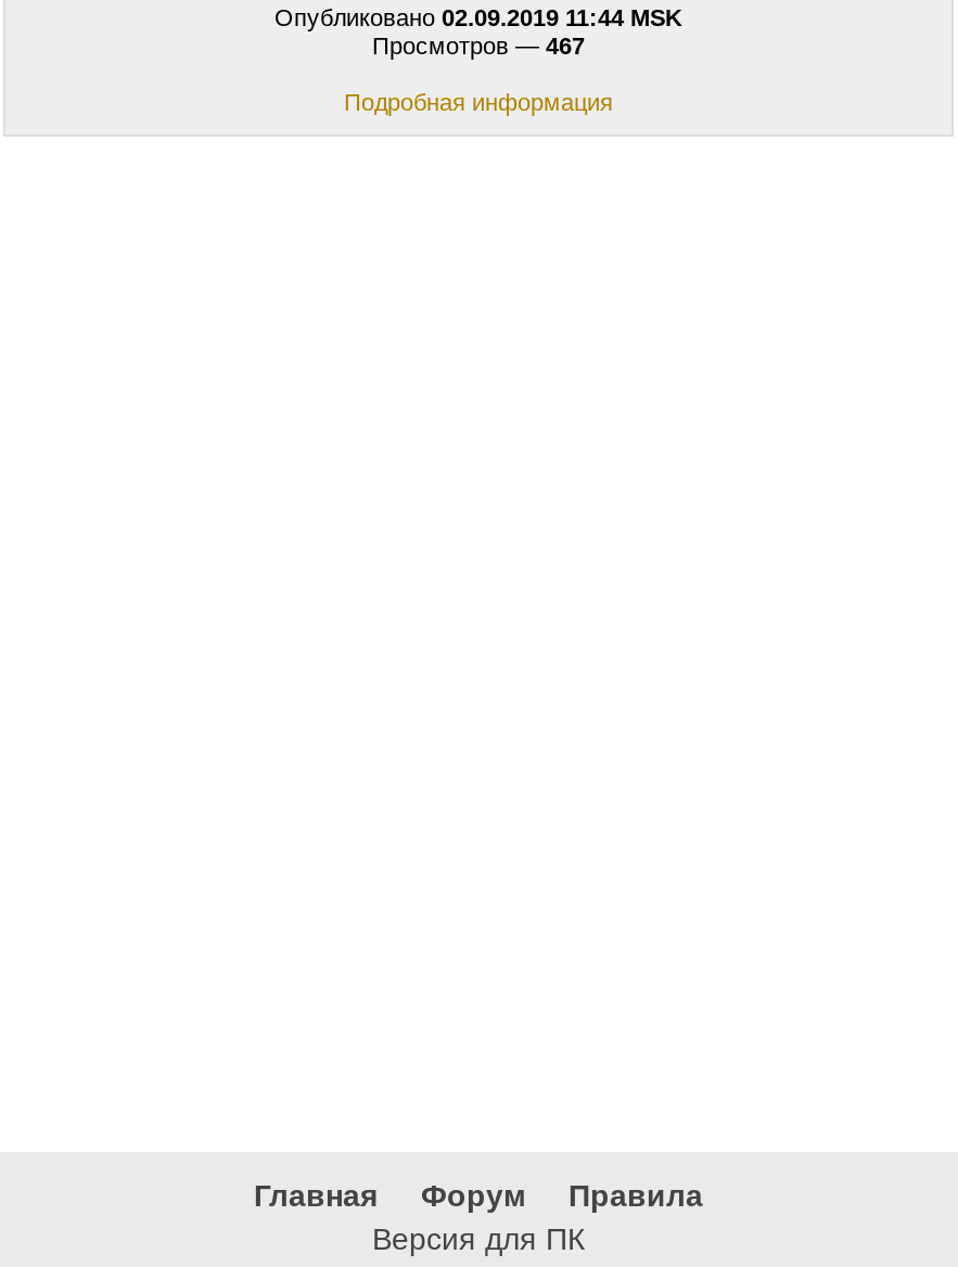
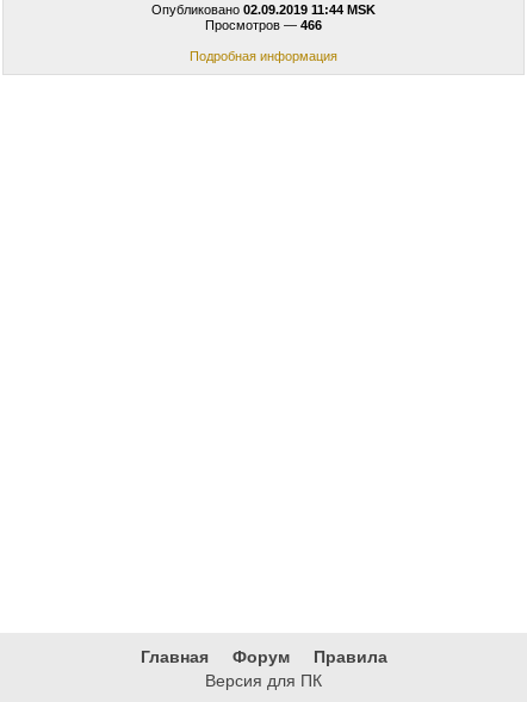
- Просмотров — 467
+ Просмотров — 466
